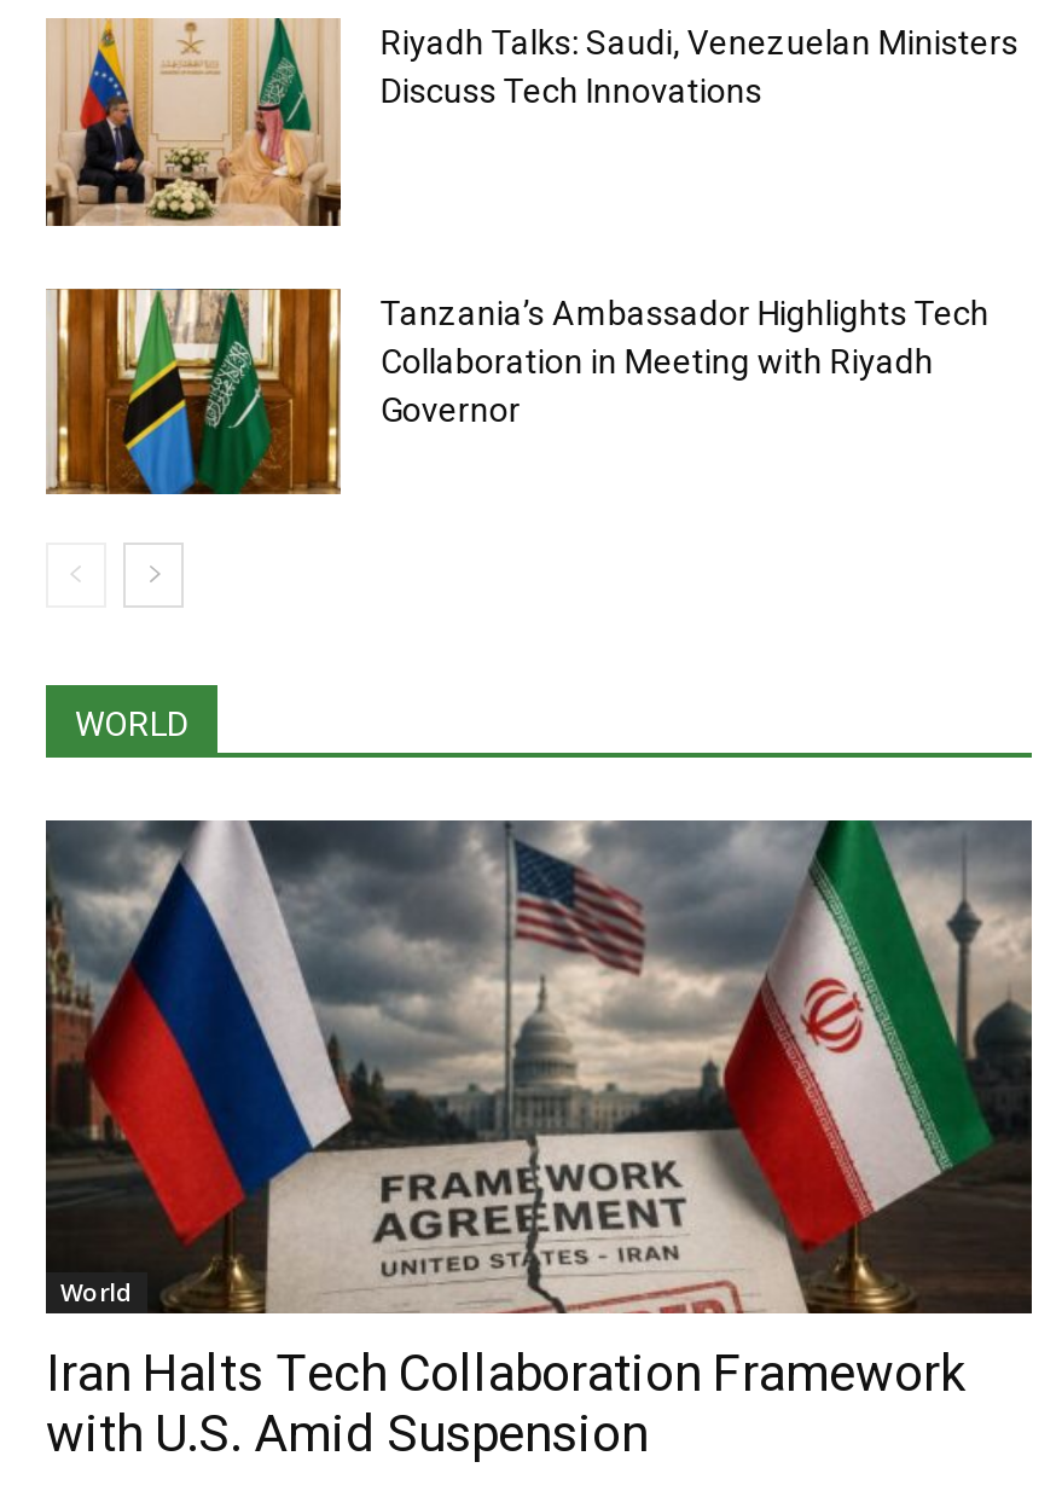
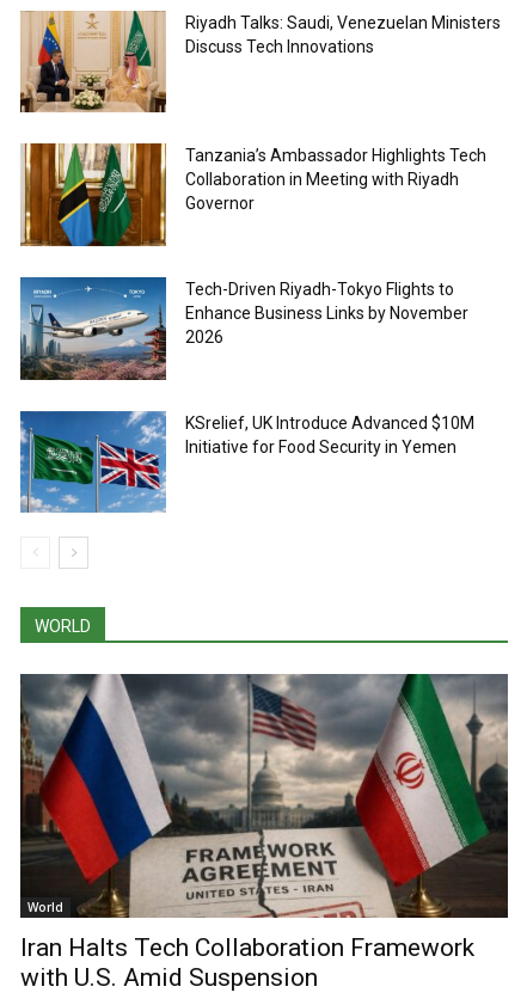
+ [image]
+ Tech-Driven Riyadh-Tokyo Flights to
+ Enhance Business Links by November
+ 2026

+ [image]
+ KSrelief, UK Introduce Advanced $10M
+ Initiative for Food Security in Yemen
